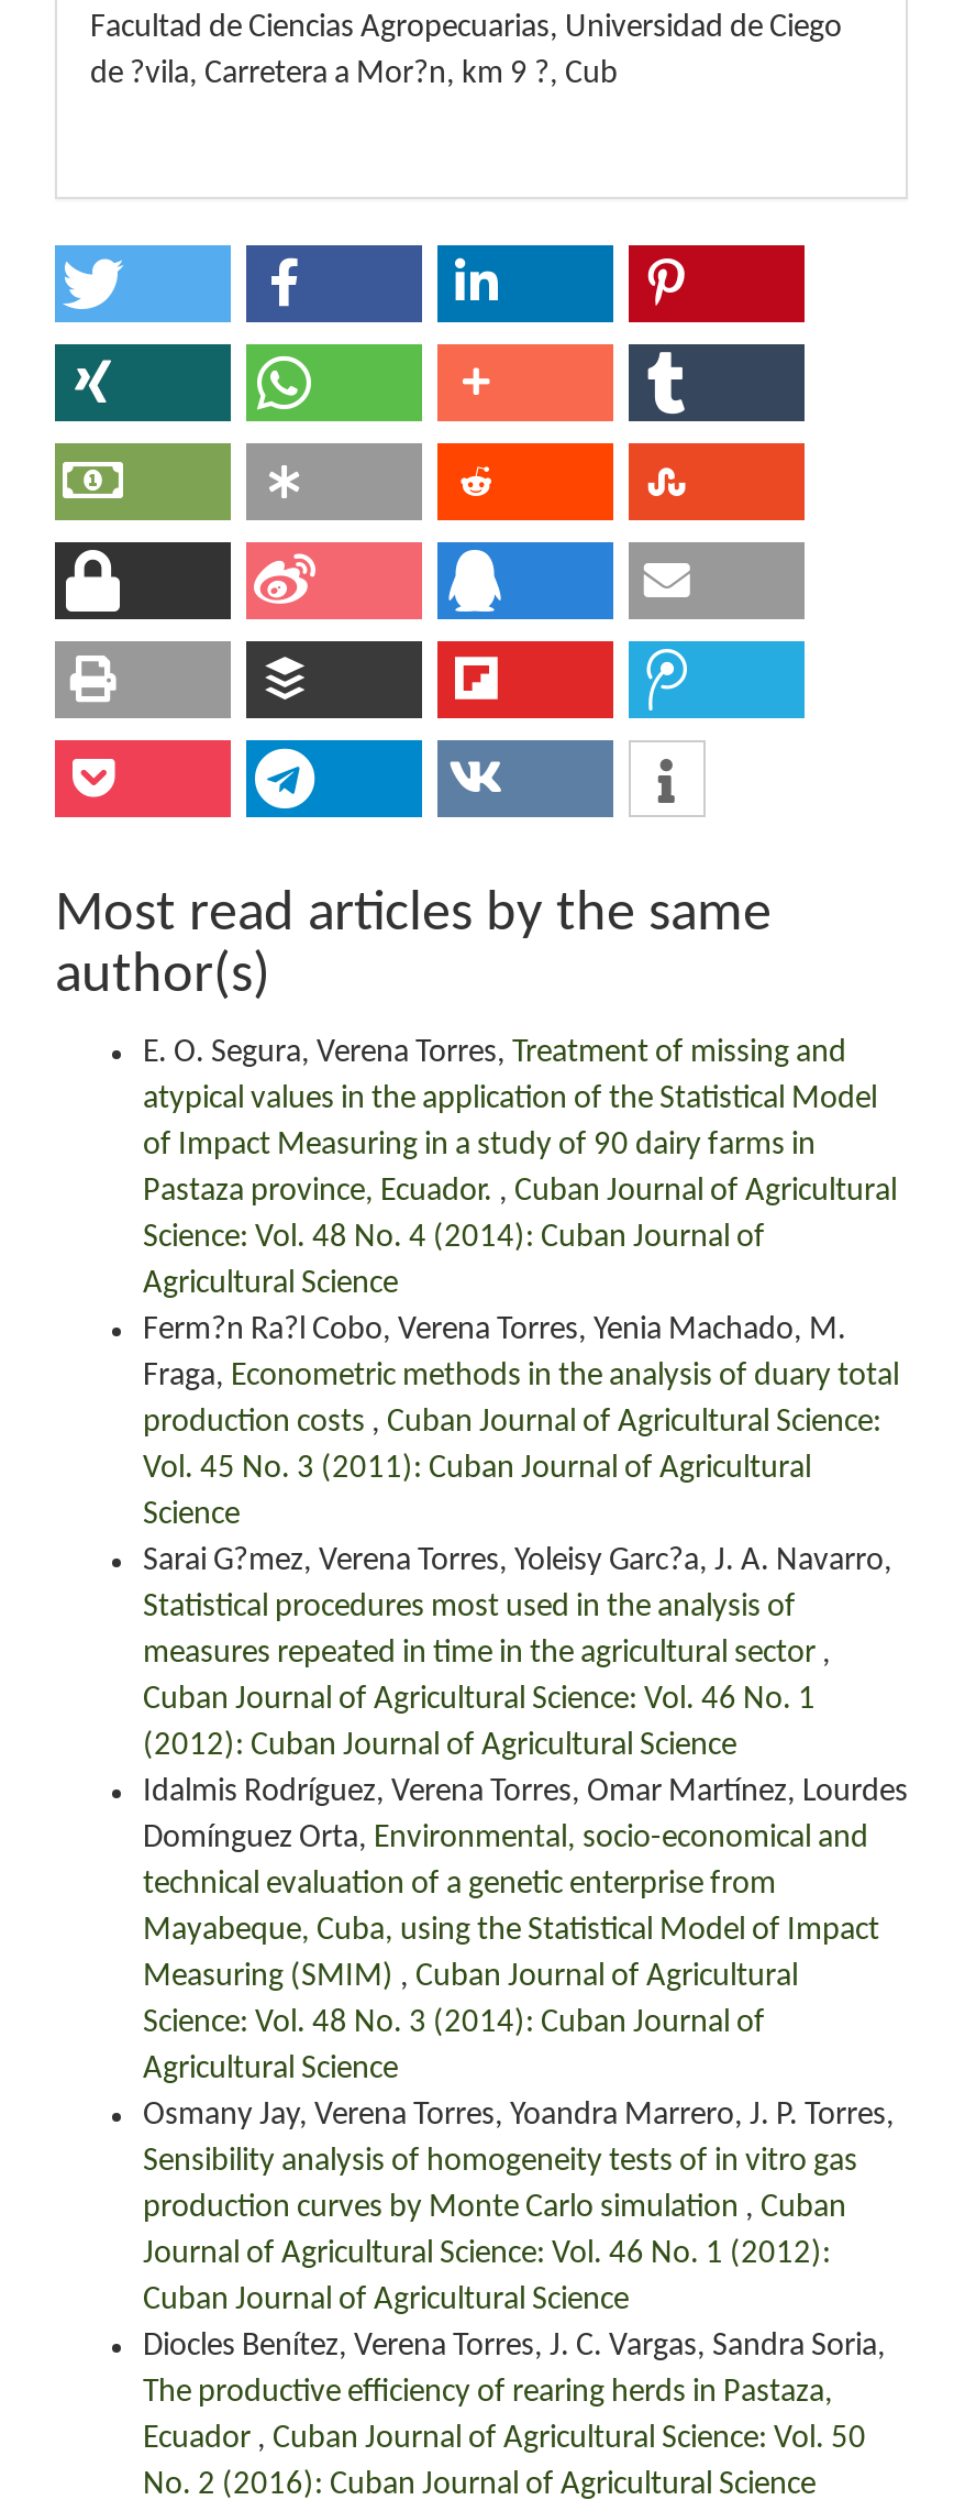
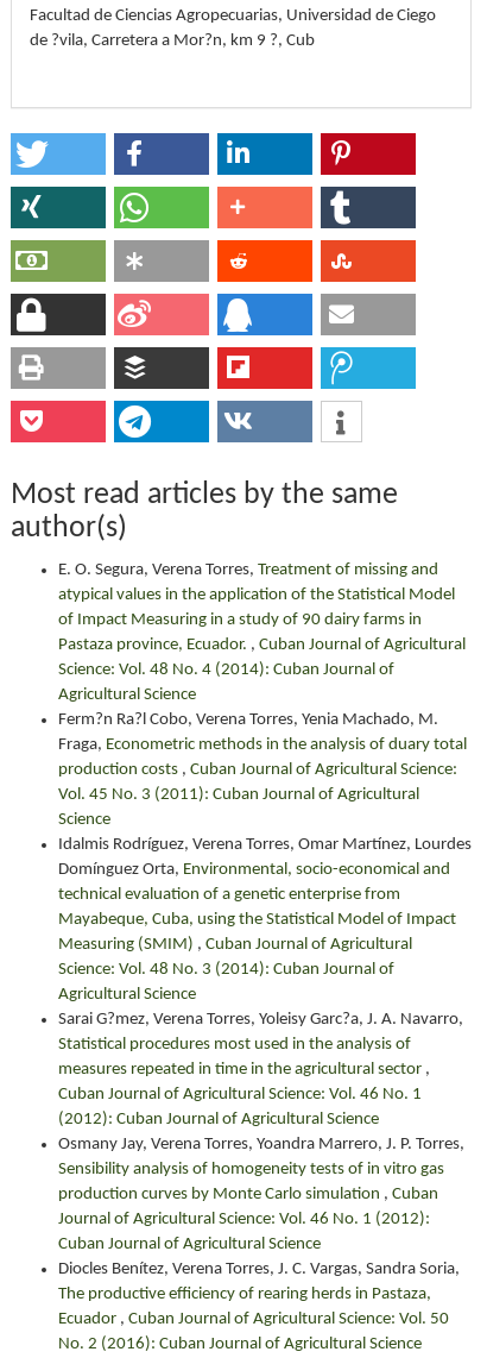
moved down: Sarai G?mez, Verena Torres, Yoleisy Garc?a, J. A. Navarro, | Statistical procedures most used in the analysis of | measures repeated in time in the agricultural sector, | Cuban Journal of Agricultural Science: Vol. 46 No. 1 | (2012): Cuban Journal of Agricultural Science

moved up: Idalmis Rodríguez, Verena Torres, Omar Martínez, Lourdes | Domínguez Orta, Environmental, socio-economical and | technical evaluation of a genetic enterprise from | Mayabeque, Cuba, using the Statistical Model of Impact | Measuring (SMIM), Cuban Journal of Agricultural | Science: Vol. 48 No. 3 (2014): Cuban Journal of | Agricultural Science
